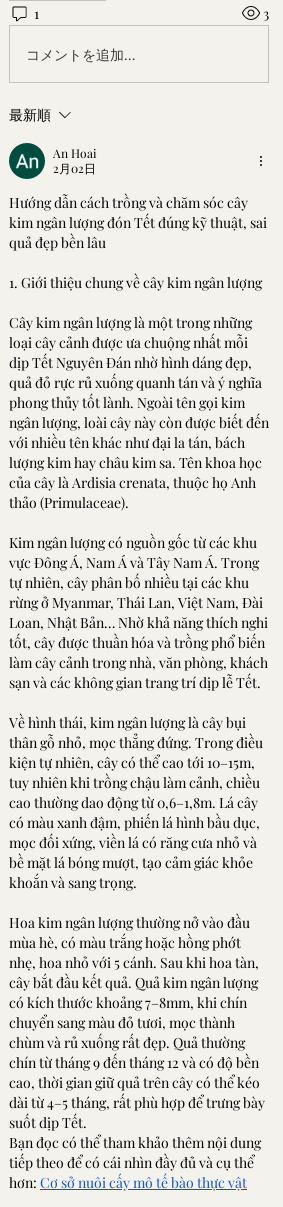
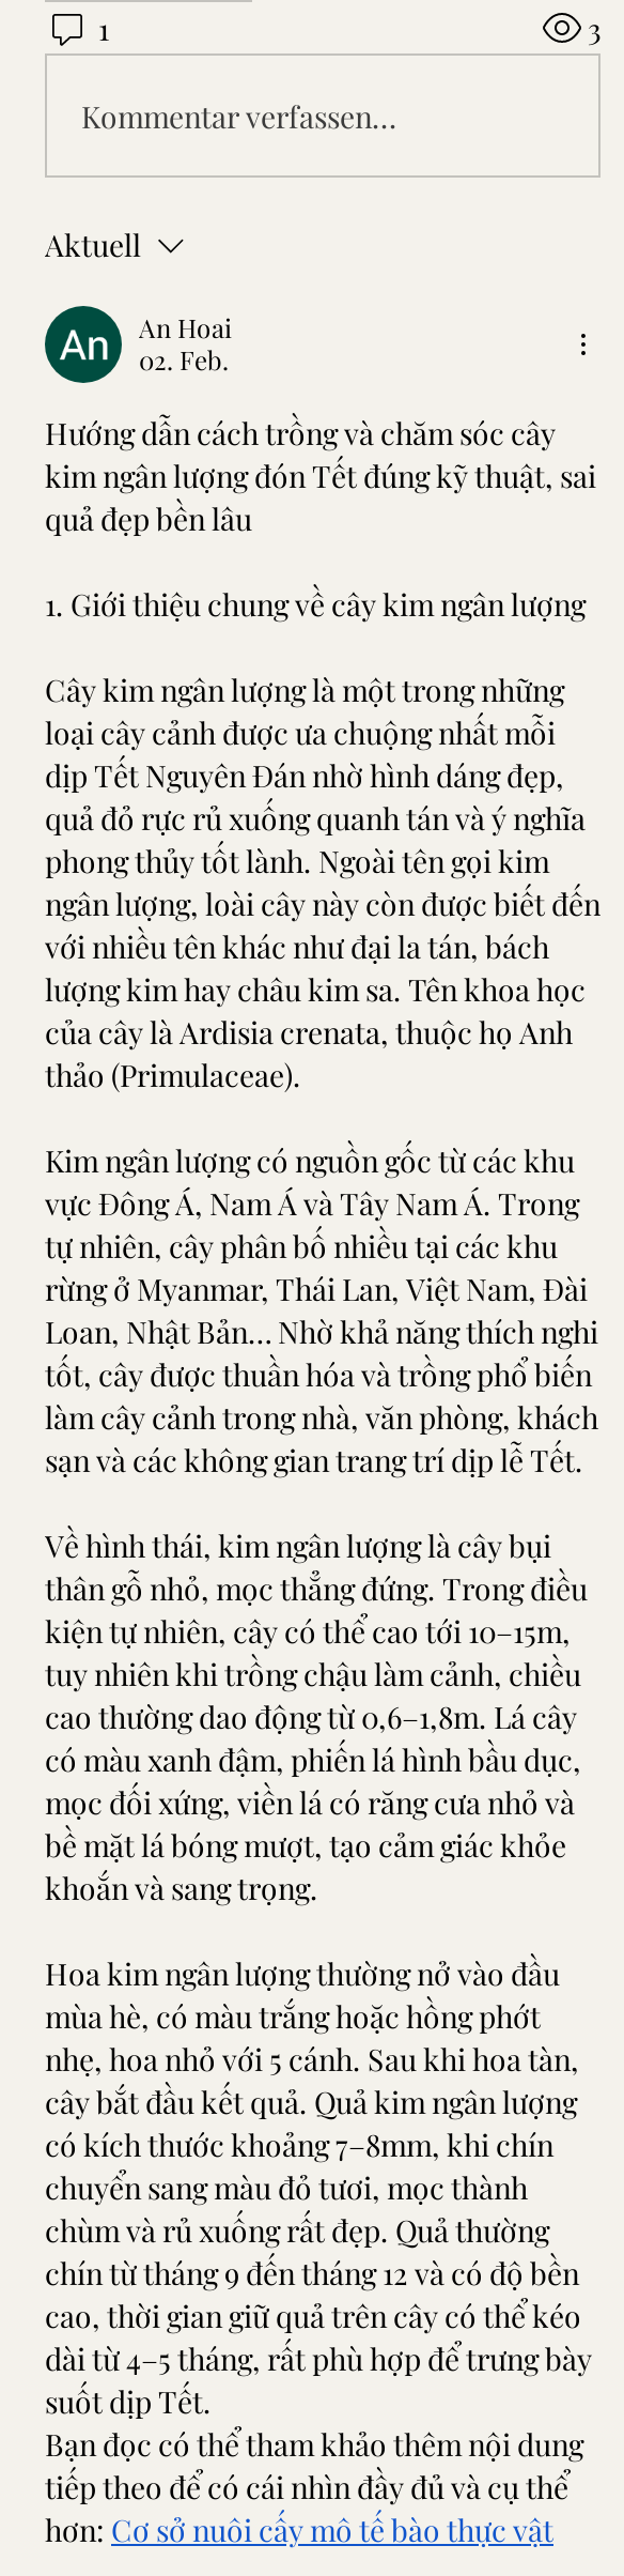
- コメントを追加…
+ Kommentar verfassen...

- 最新順
+ Aktuell

- 2月02日
+ 02. Feb.
